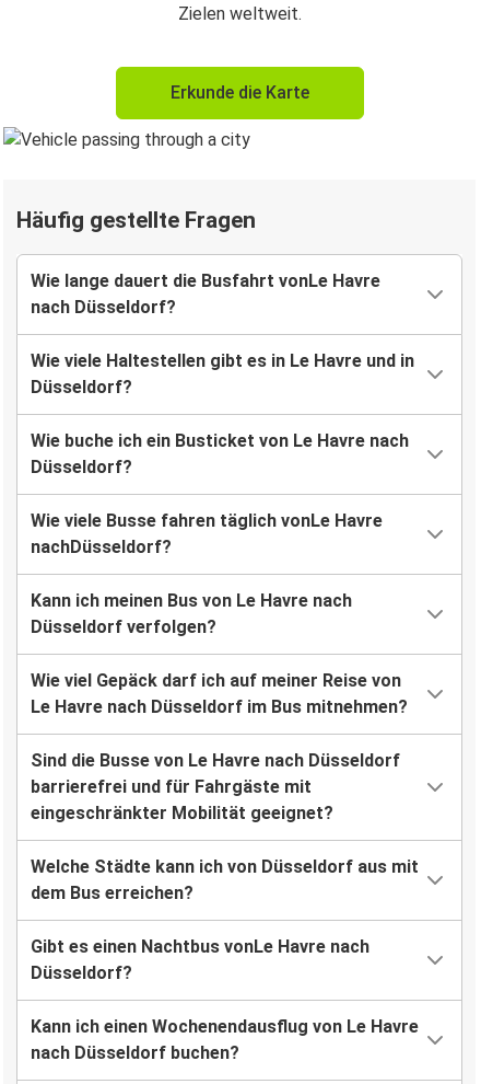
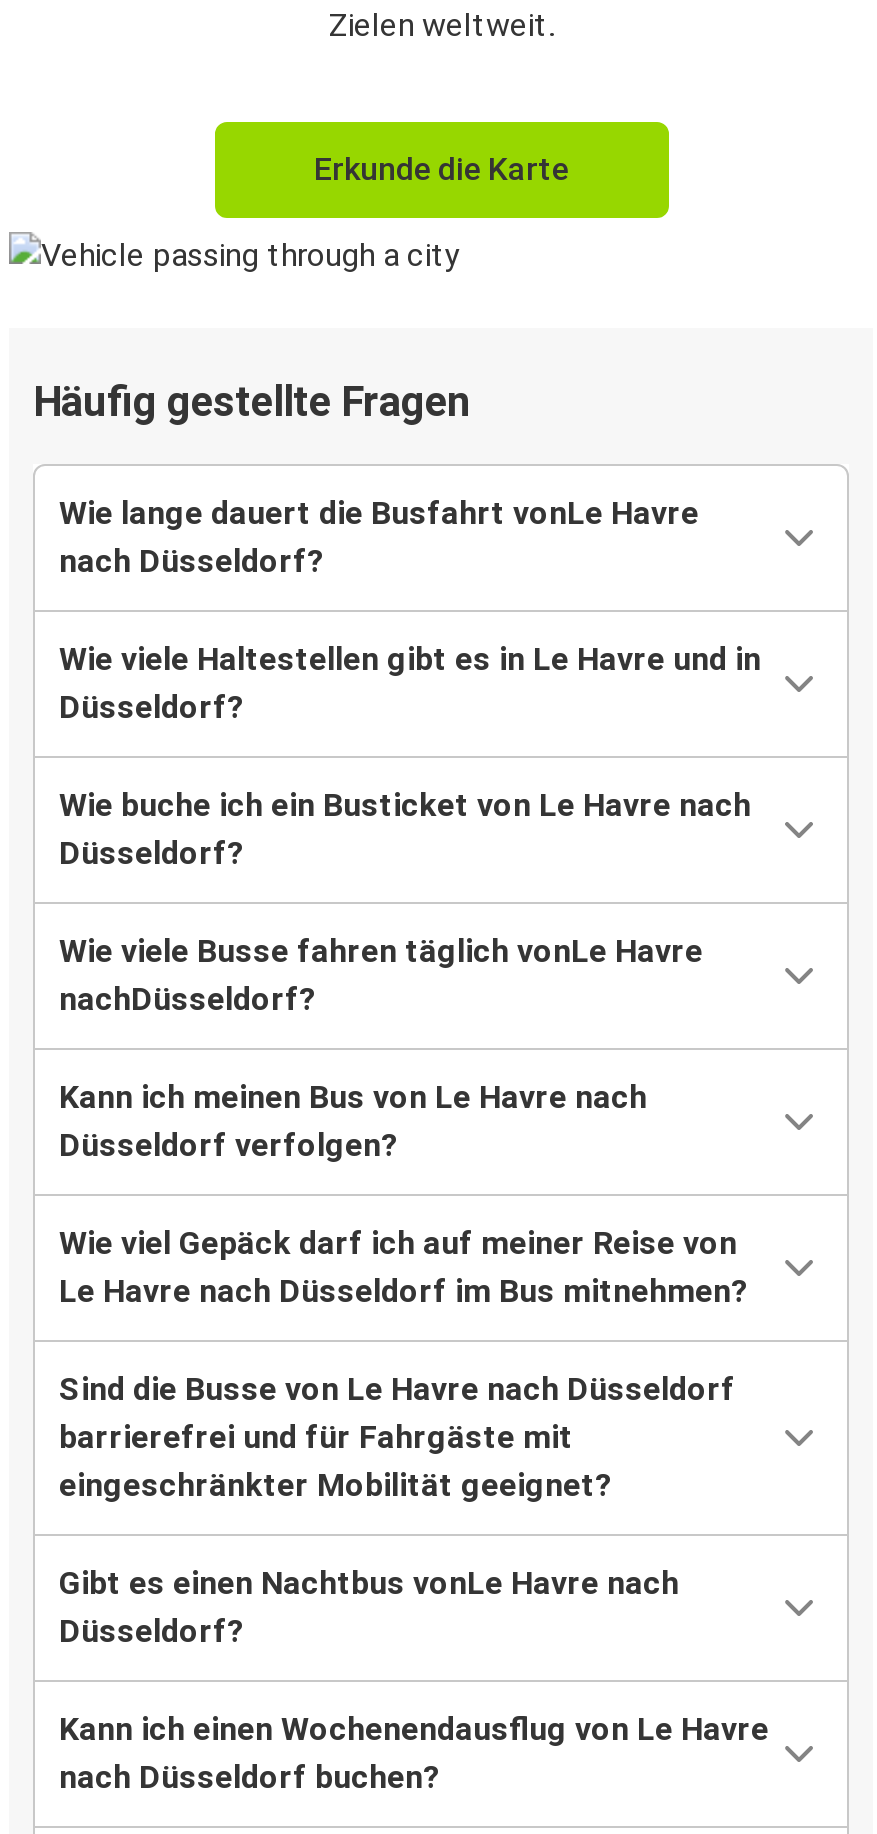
- Welche Städte kann ich von Düsseldorf aus mit
- dem Bus erreichen?
